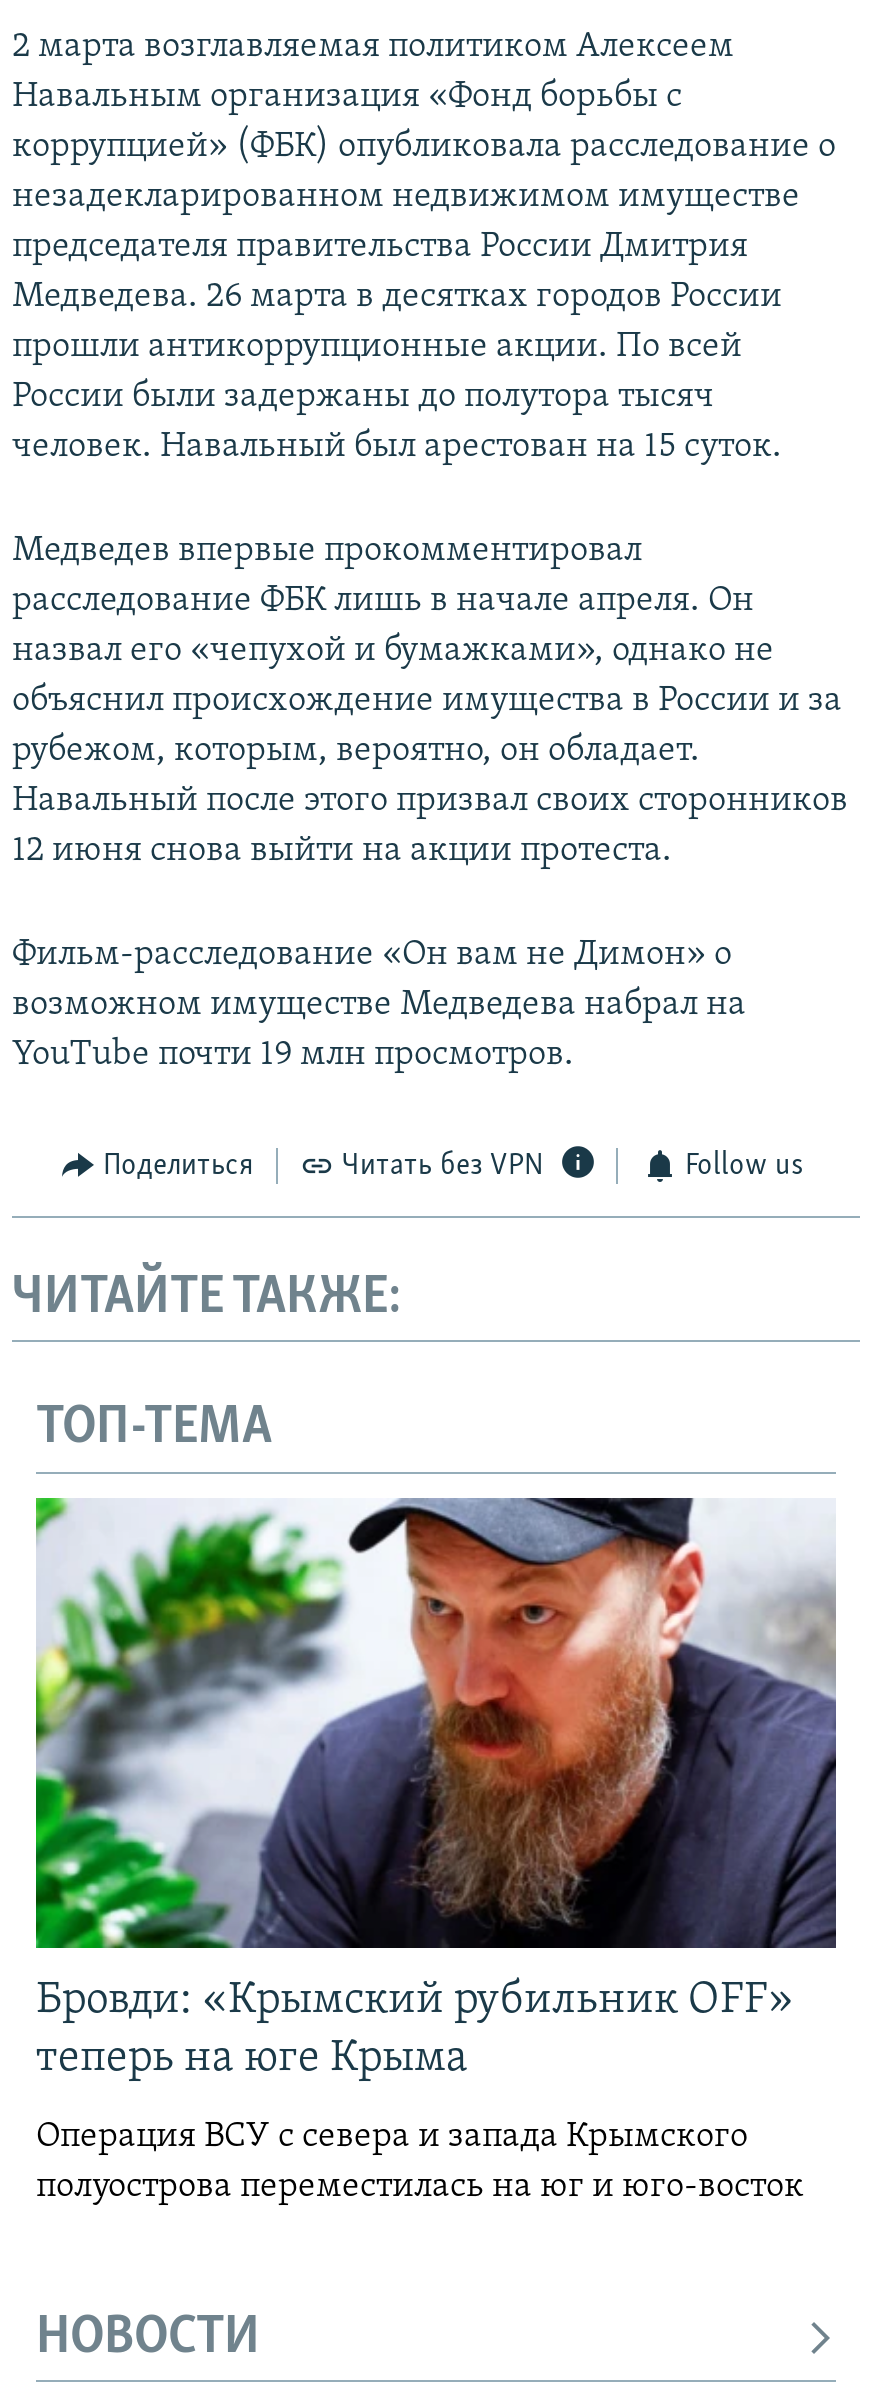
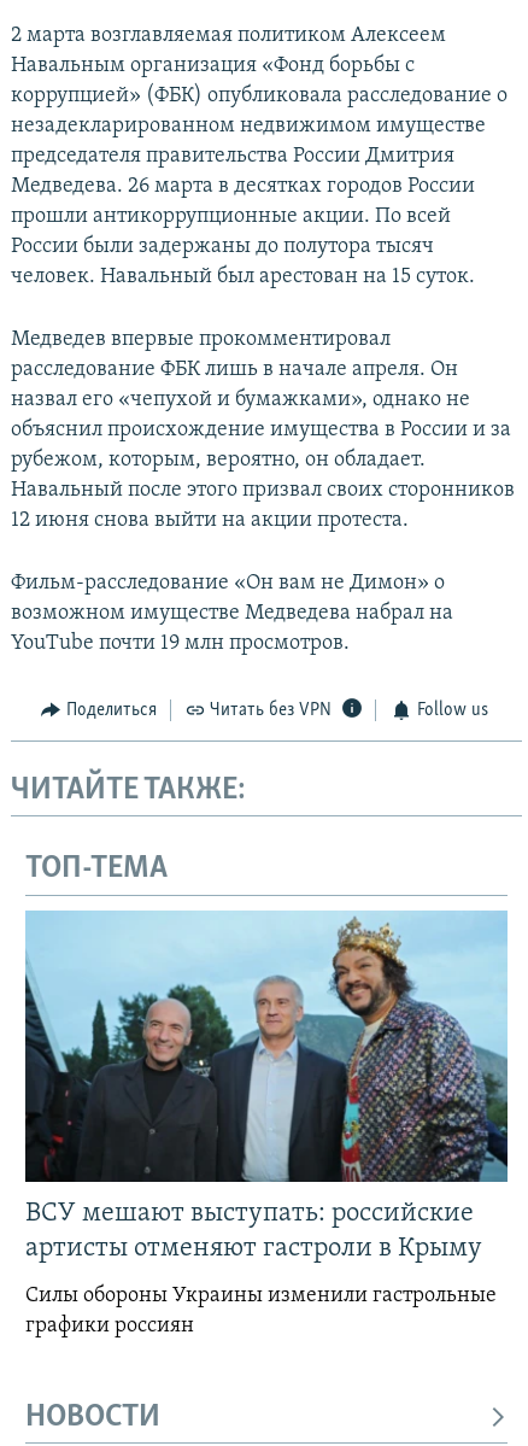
- [image]
- Бровди: «Крымский рубильник OFF»
- теперь на юге Крыма
+ [image]
+ ВСУ мешают выступать: российские
+ артисты отменяют гастроли в Крыму

- Операция ВСУ с севера и запада Крымского
- полуострова переместилась на юг и юго-восток
+ Силы обороны Украины изменили гастрольные
+ графики россиян
